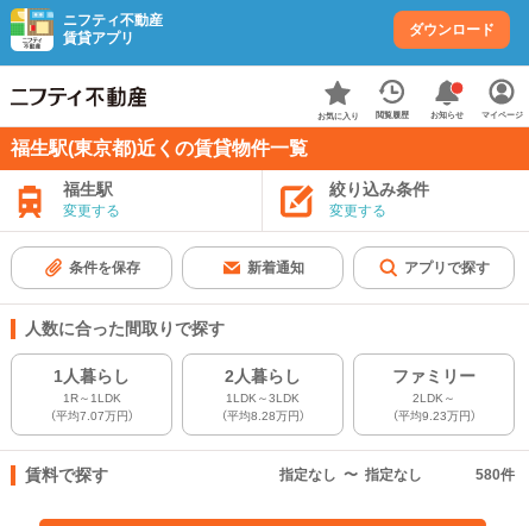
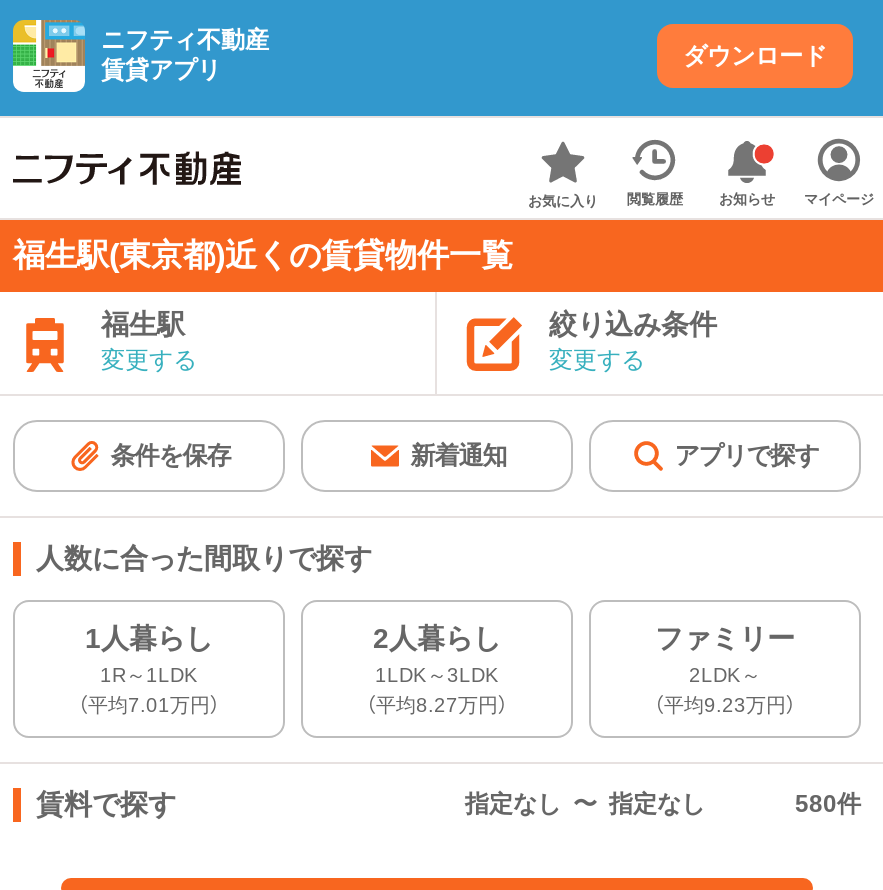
- （平均7.07万円）
+ （平均7.01万円）

- （平均8.28万円）
+ （平均8.27万円）
